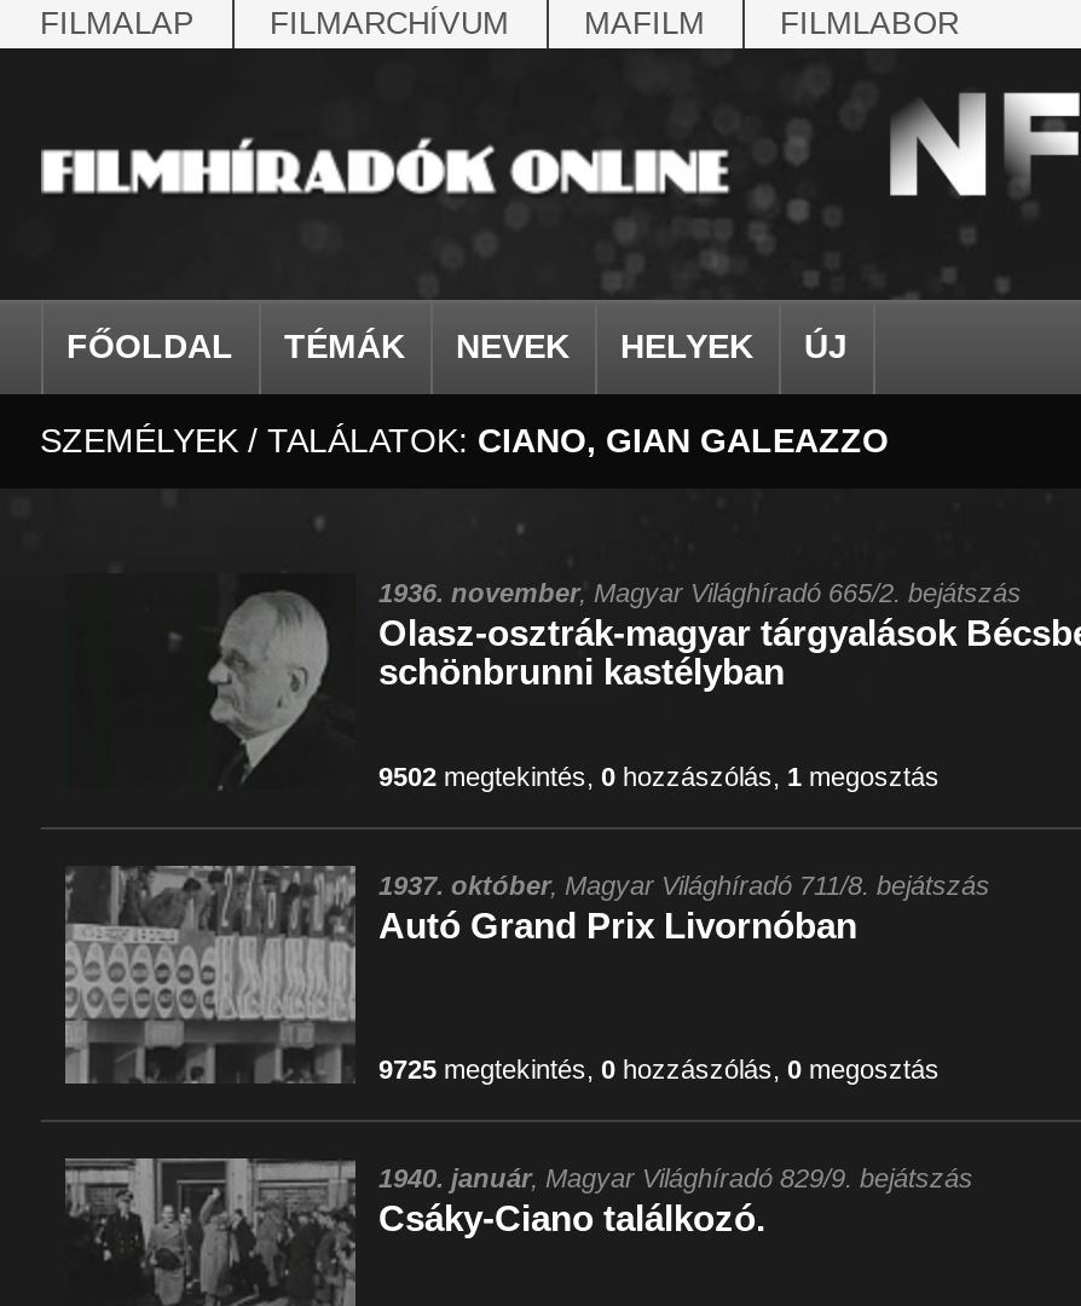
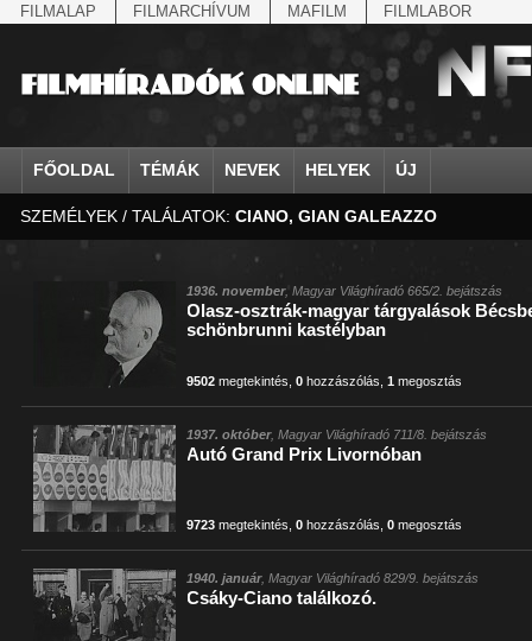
- 9725 megtekintés, 0 hozzászólás, 0 megosztás
+ 9723 megtekintés, 0 hozzászólás, 0 megosztás
